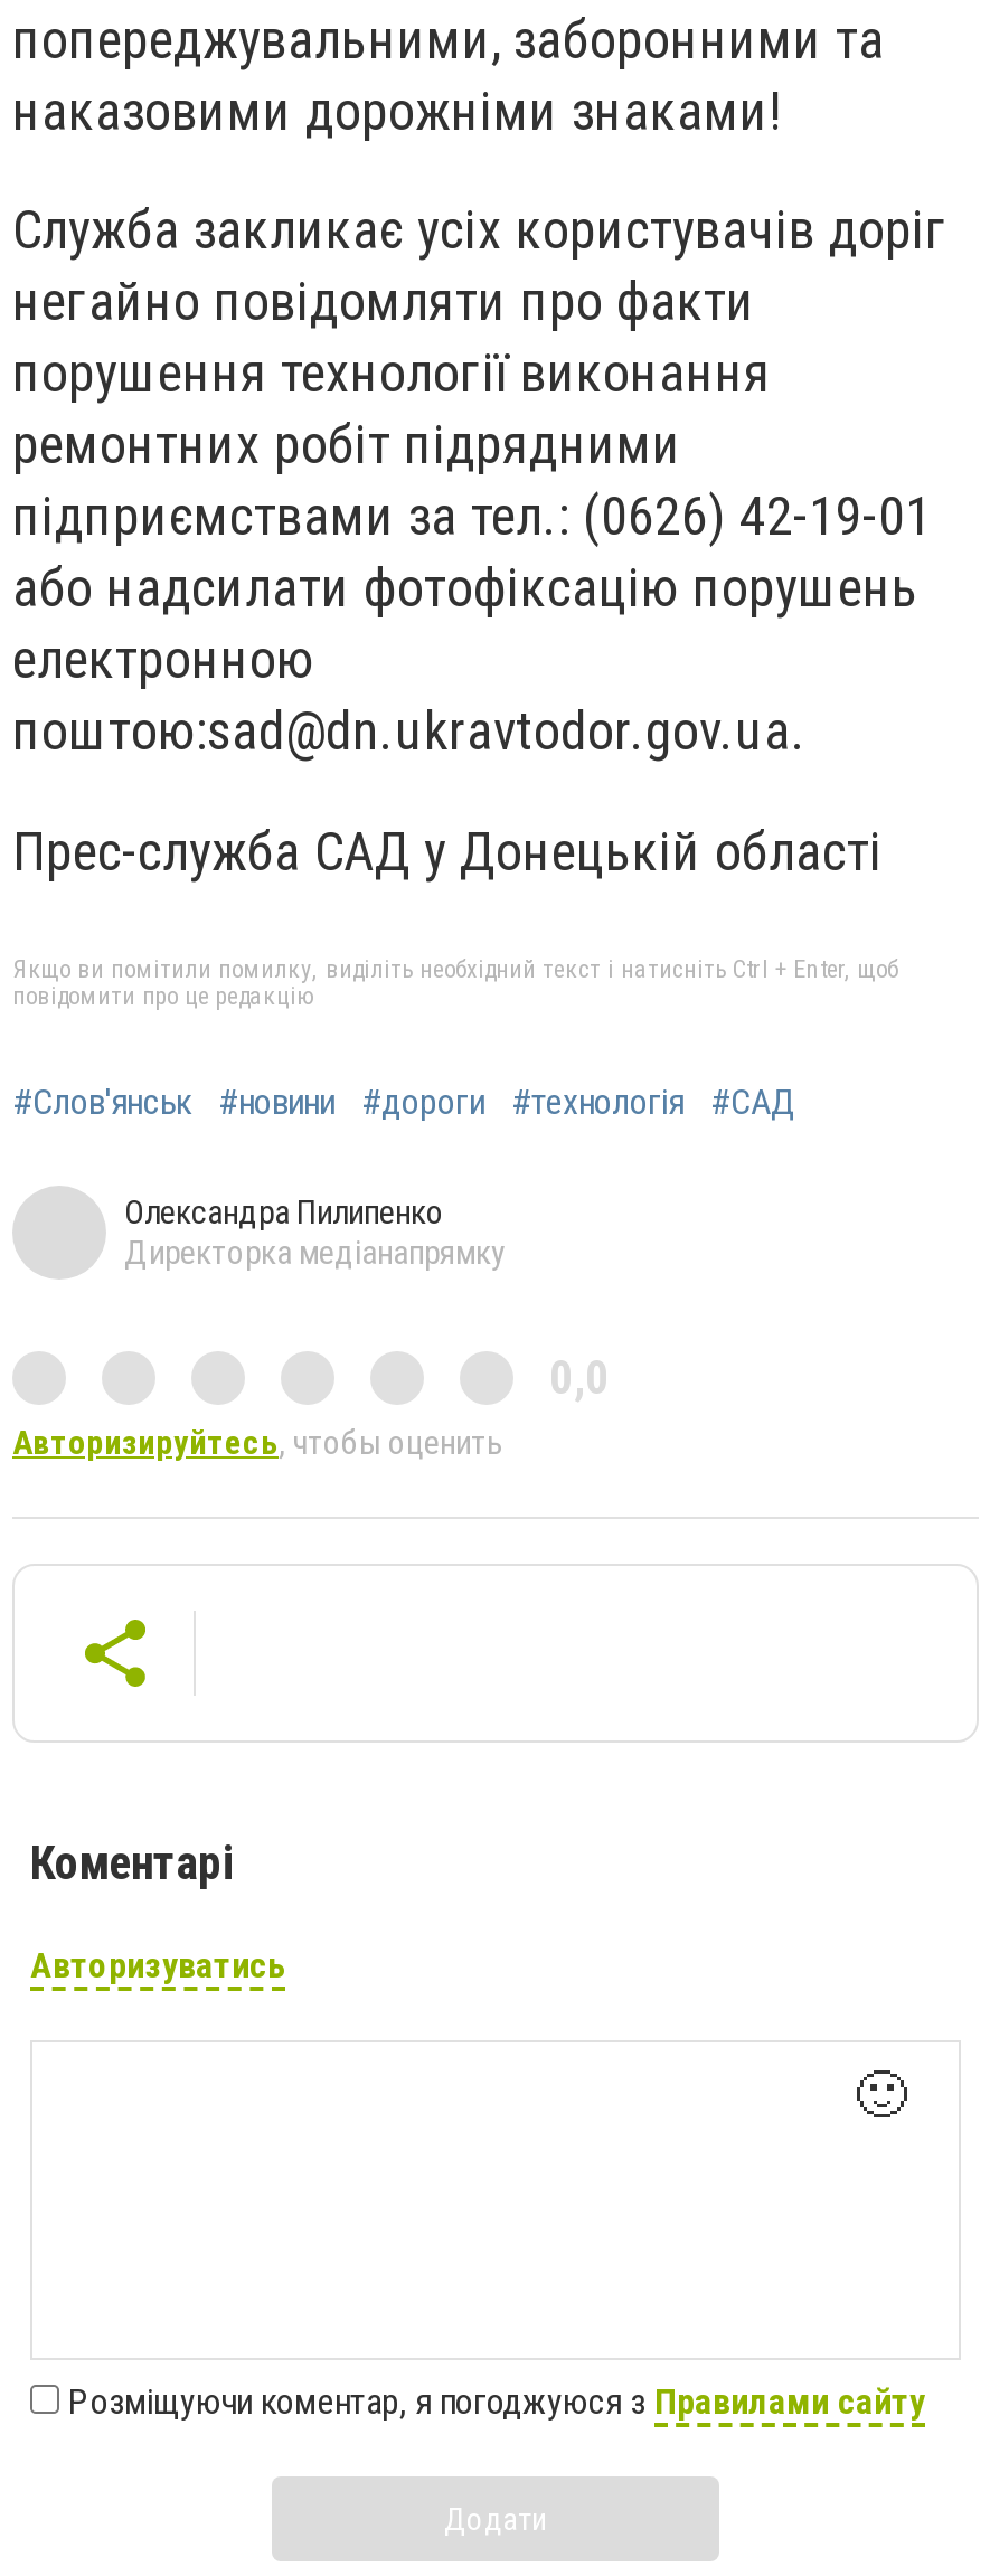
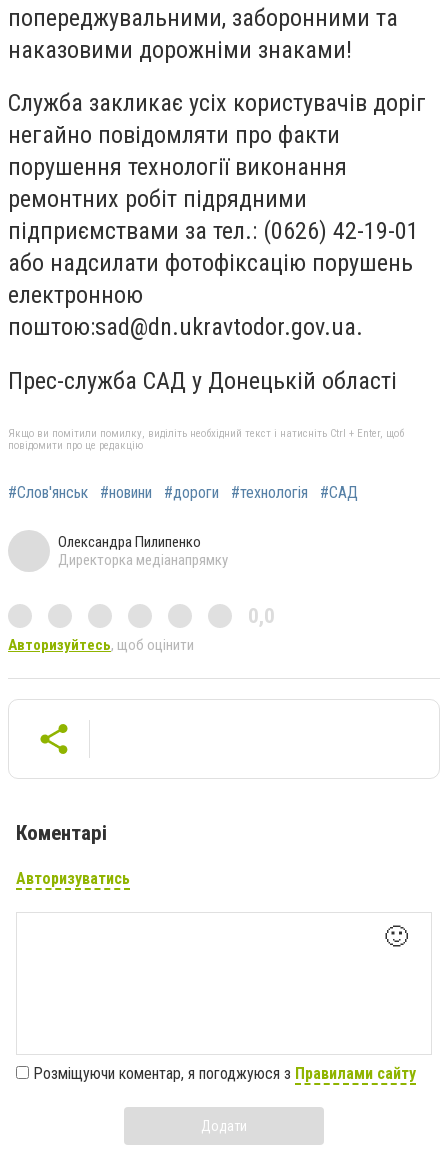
- Авторизируйтесь, чтобы оценить
+ Авторизуйтесь, щоб оцінити
